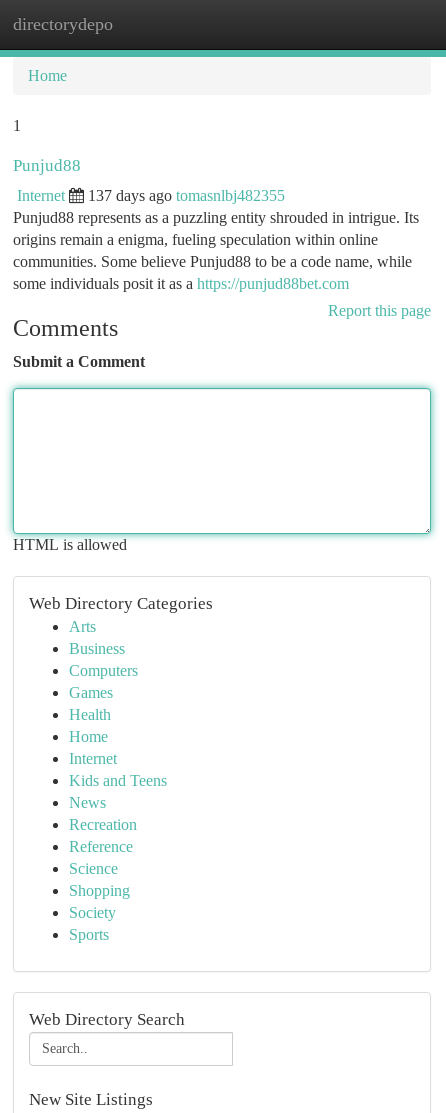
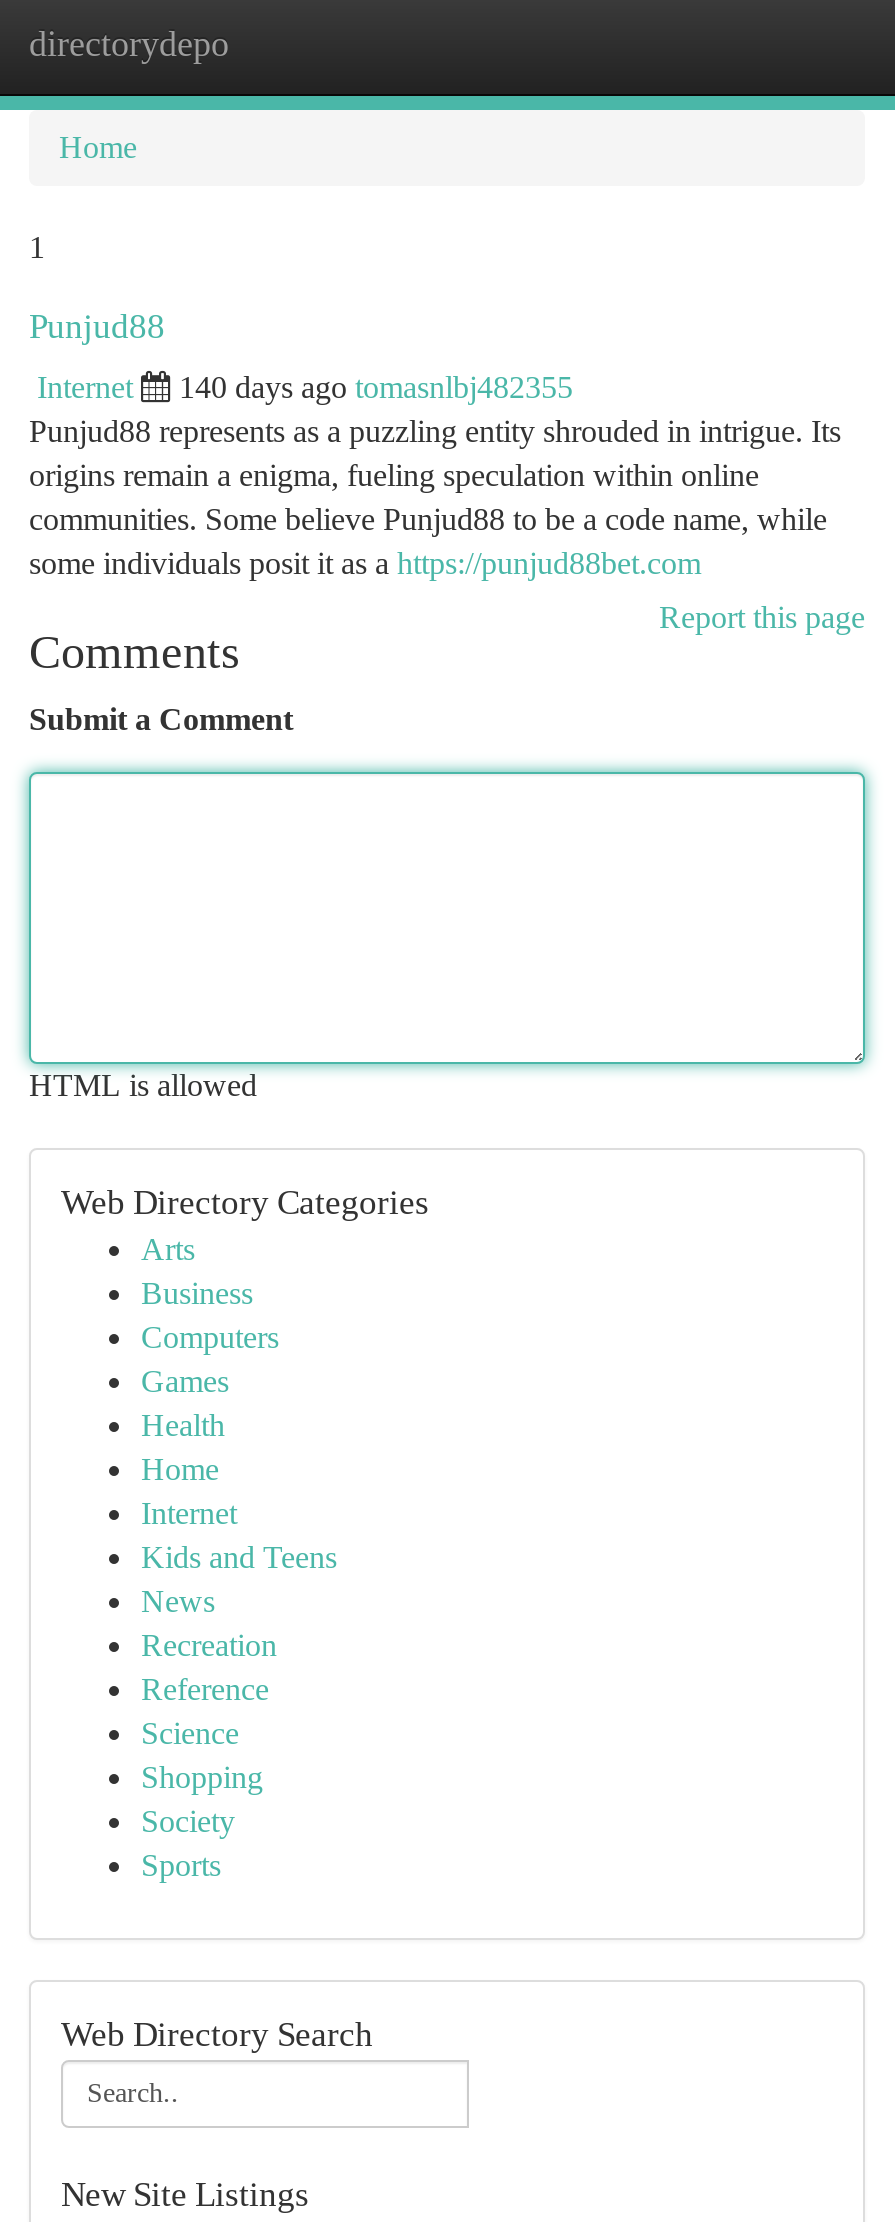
- 137 days ago tomasnlbj482355
+ 140 days ago tomasnlbj482355
